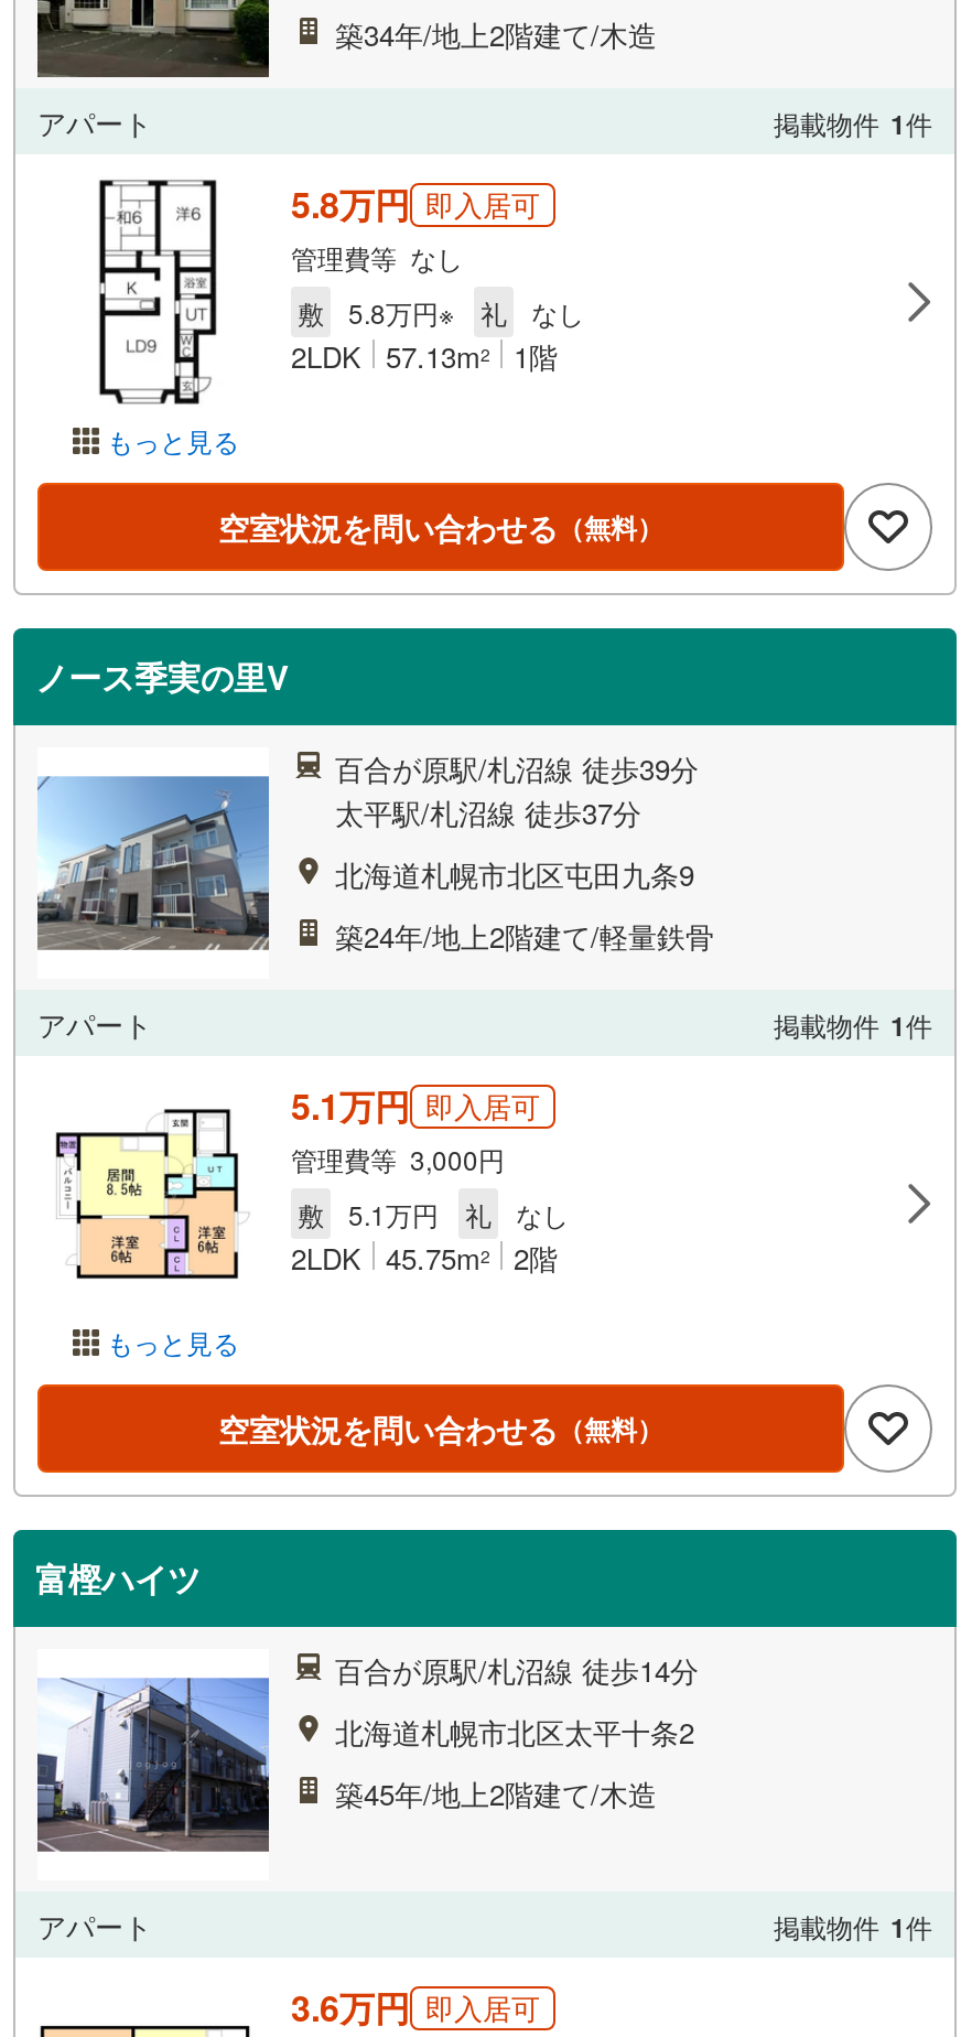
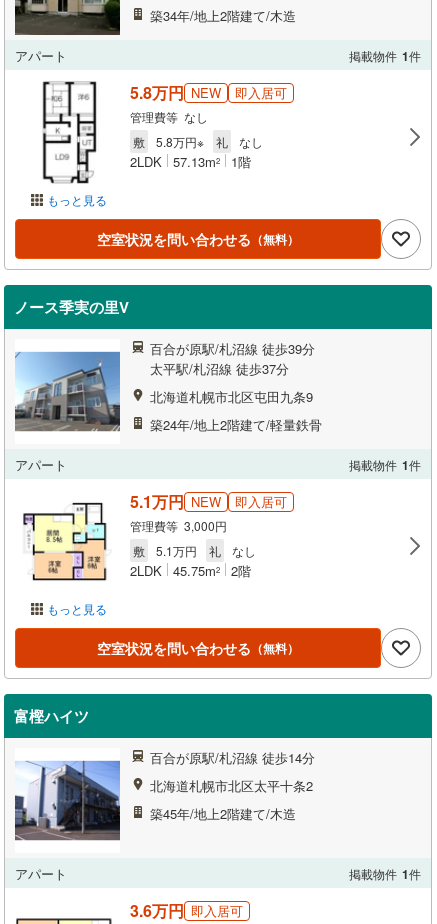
- 5.8万円 即入居可
+ 5.8万円 NEW
+ 即入居可

- 5.1万円 即入居可
+ 5.1万円 NEW
+ 即入居可
